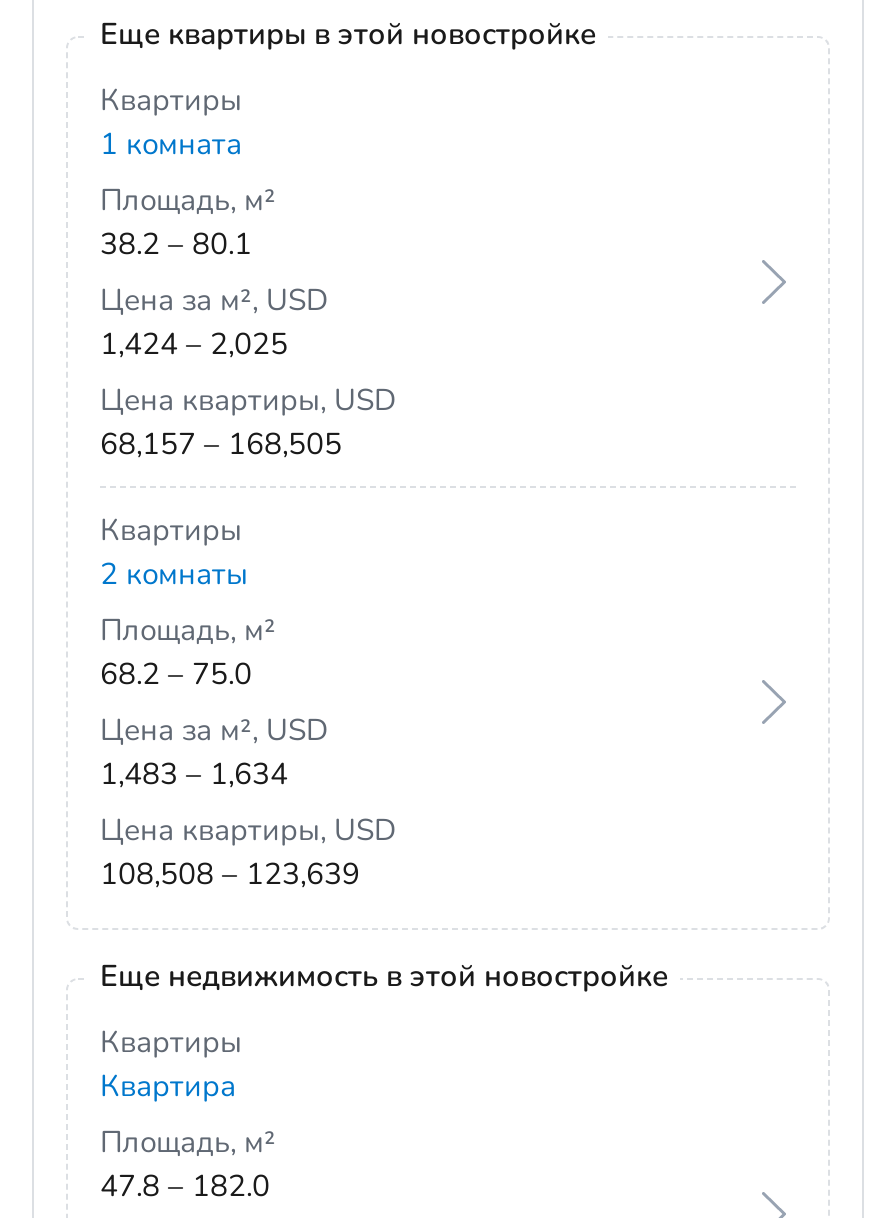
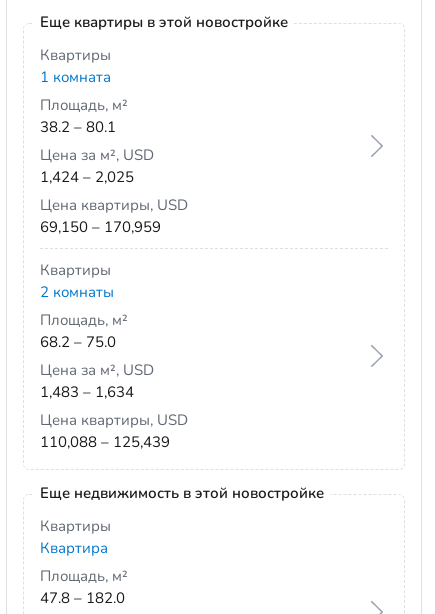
- 68,157 – 168,505
+ 69,150 – 170,959

- 108,508 – 123,639
+ 110,088 – 125,439
